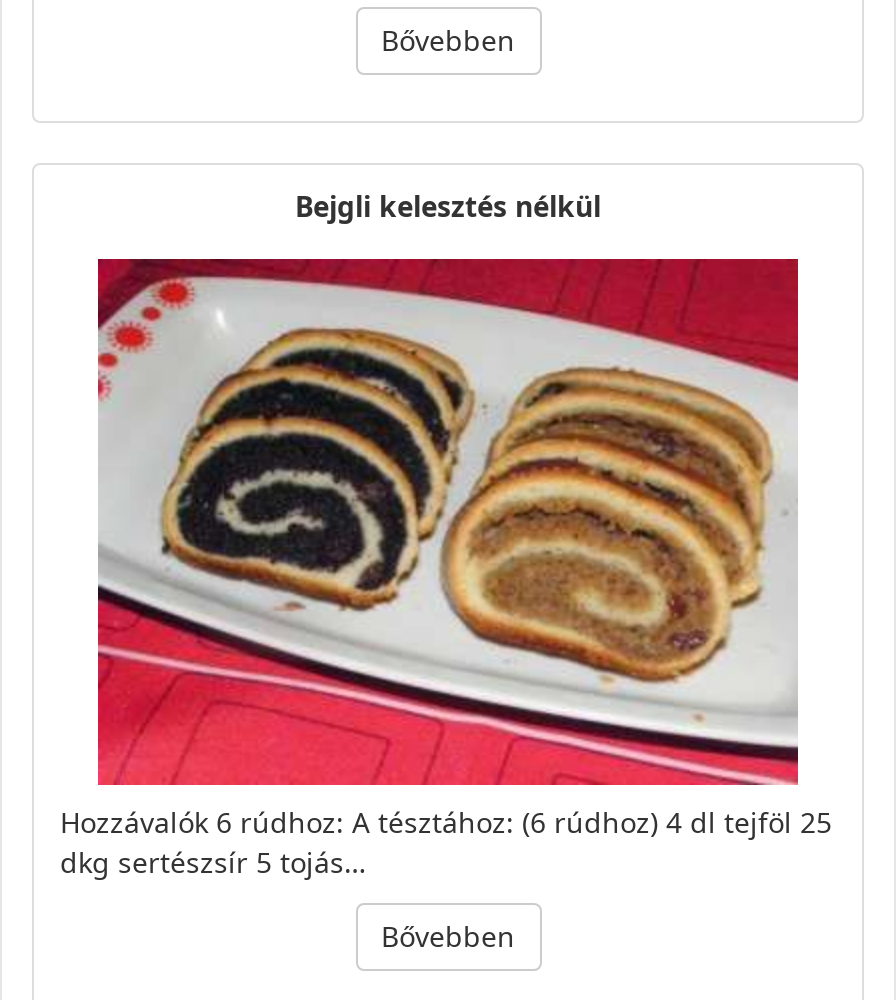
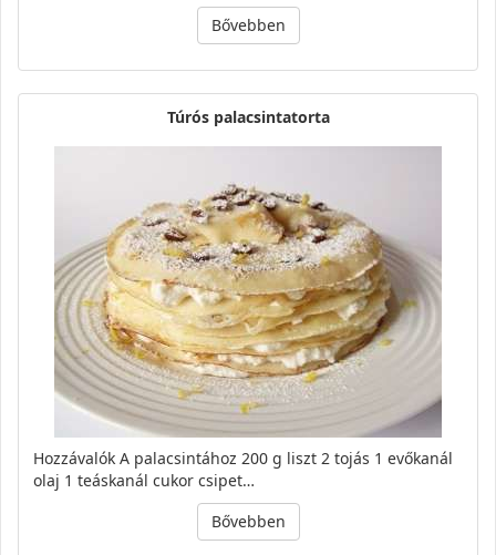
- Bejgli kelesztés nélkül
+ Túrós palacsintatorta

- [image]
- Hozzávalók 6 rúdhoz: A tésztához: (6 rúdhoz) 4 dl tejföl 25
- dkg sertészsír 5 tojás…
+ [image]
+ Hozzávalók A palacsintához 200 g liszt 2 tojás 1 evőkanál
+ olaj 1 teáskanál cukor csipet…
